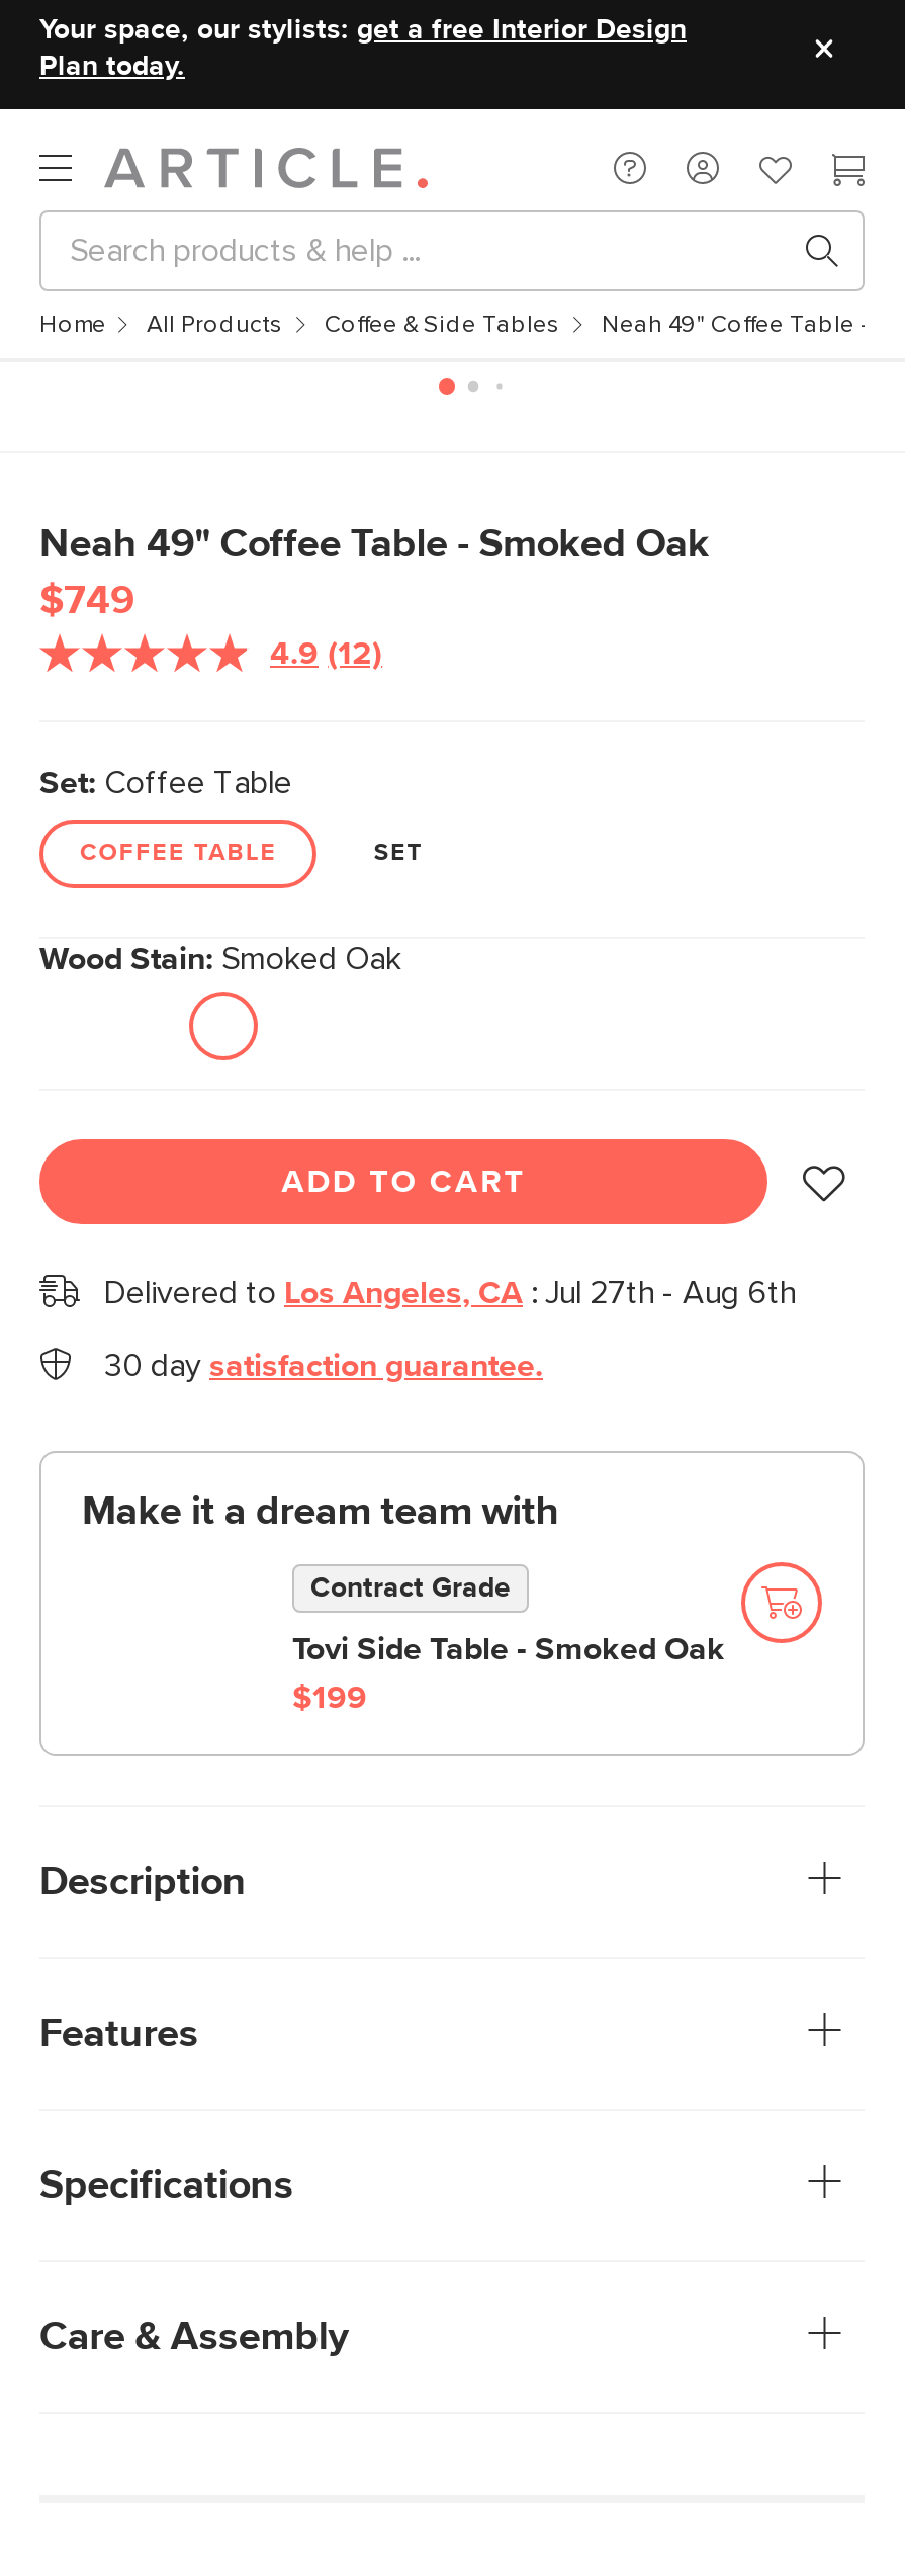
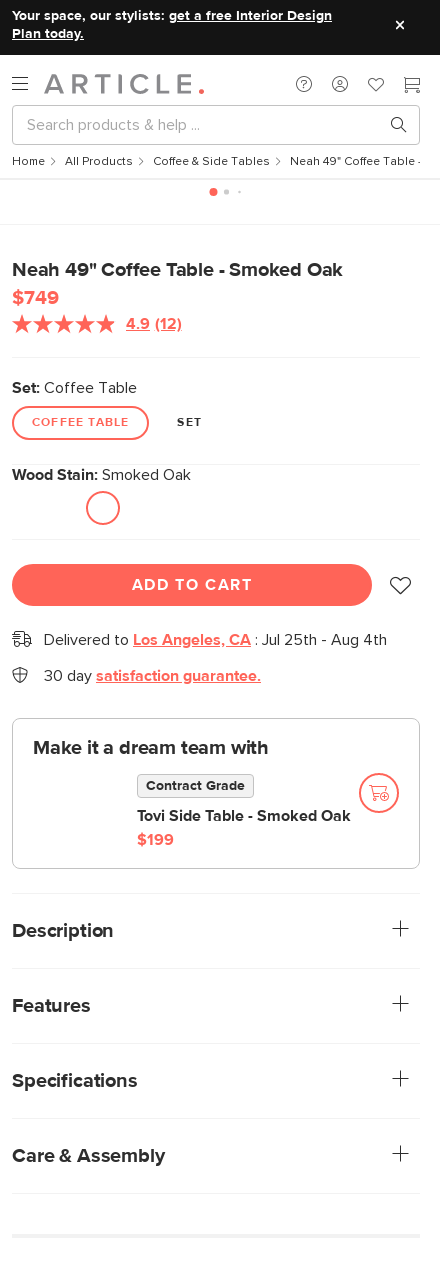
- Delivered to Los Angeles, CA: Jul 27th - Aug 6th
+ Delivered to Los Angeles, CA: Jul 25th - Aug 4th
